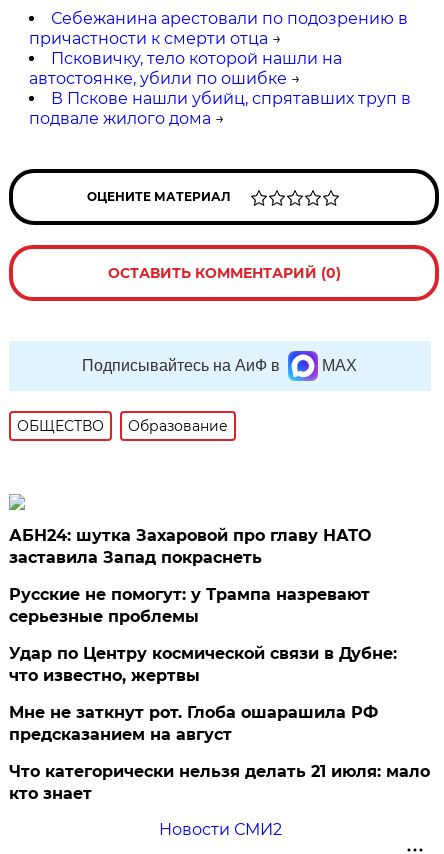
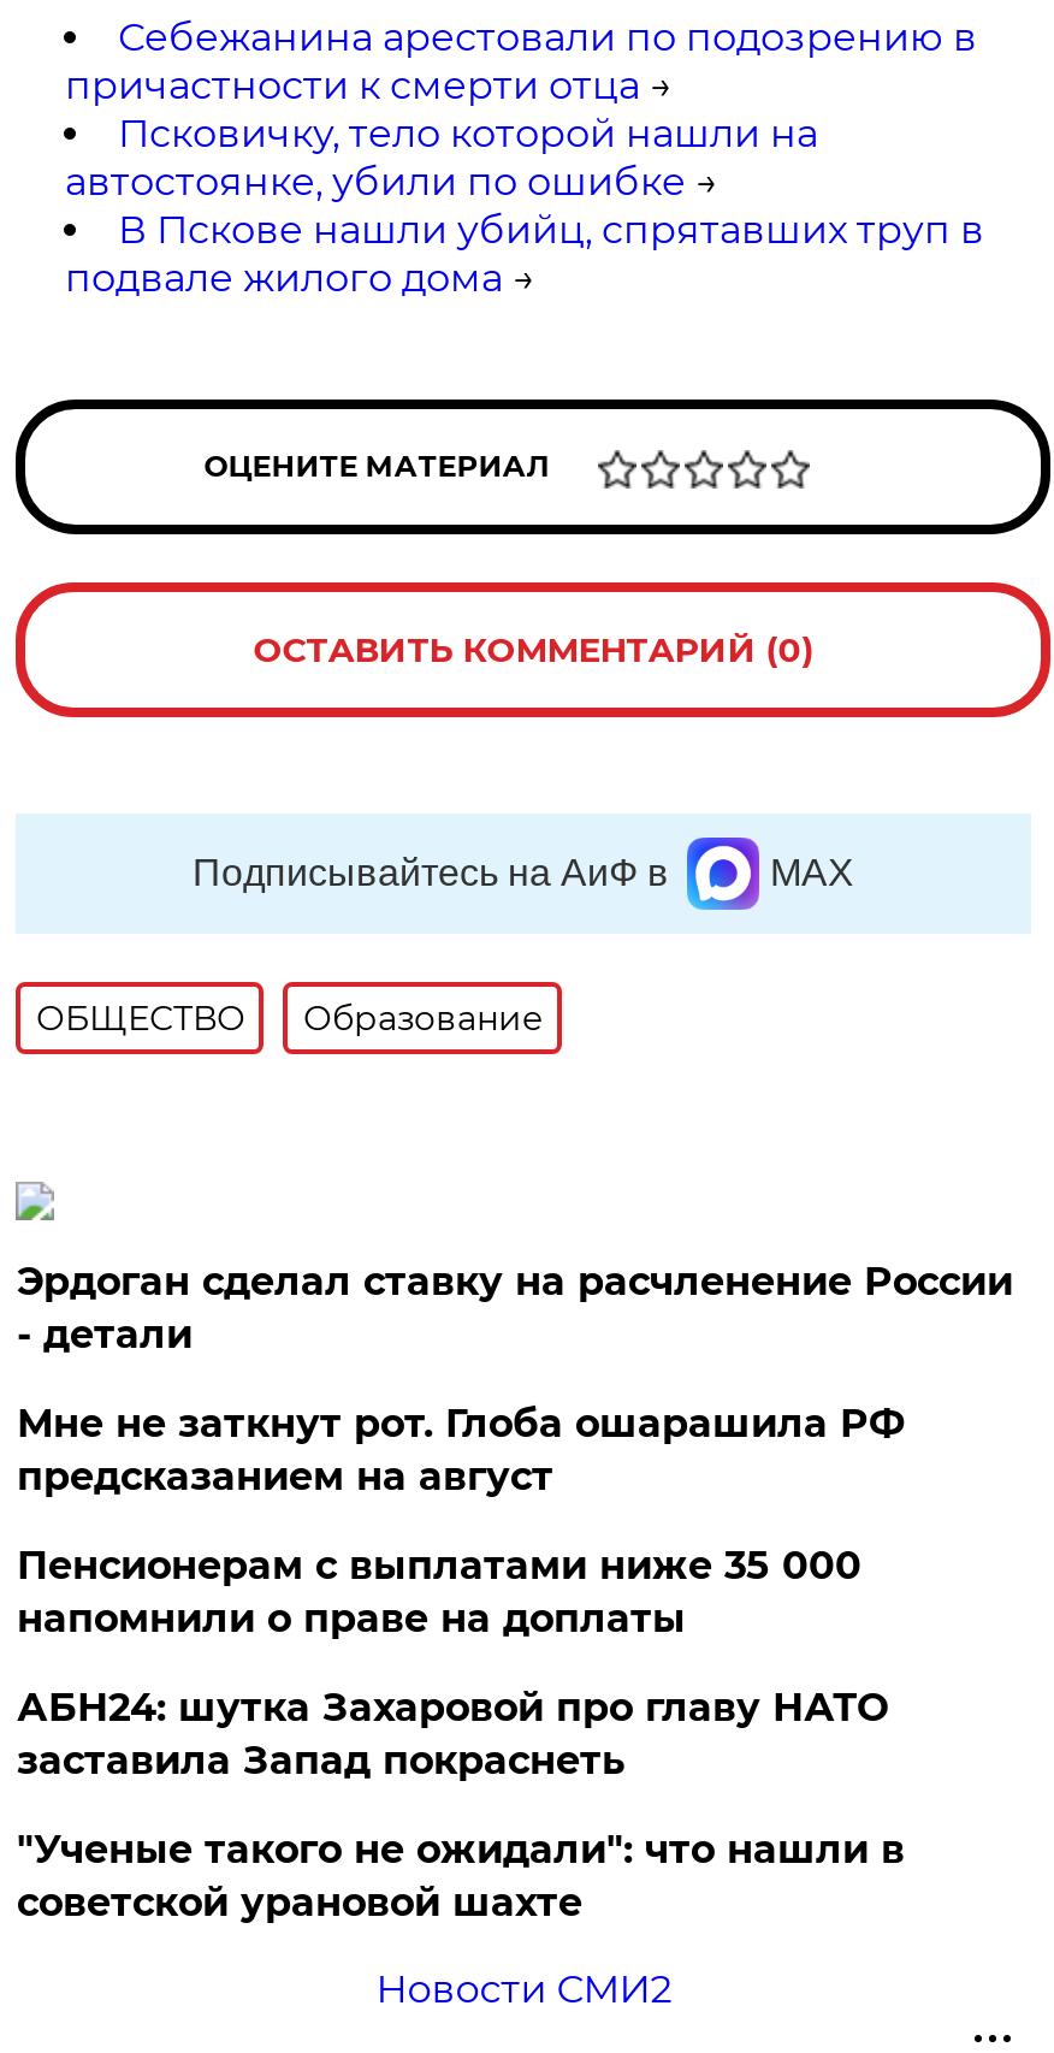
+ Эрдоган сделал ставку на расчленение России
+ - детали
+ Пенсионерам с выплатами ниже 35 000
+ напомнили о праве на доплаты

moved down: АБН24: шутка Захаровой про главу НАТО | заставила Запад покраснеть

- Русские не помогут: у Трампа назревают
- серьезные проблемы
- Удар по Центру космической связи в Дубне:
- что известно, жертвы
- Что категорически нельзя делать 21 июля: мало
- кто знает
+ "Ученые такого не ожидали": что нашли в
+ советской урановой шахте

moved up: Мне не заткнут рот. Глоба ошарашила РФ | предсказанием на август
